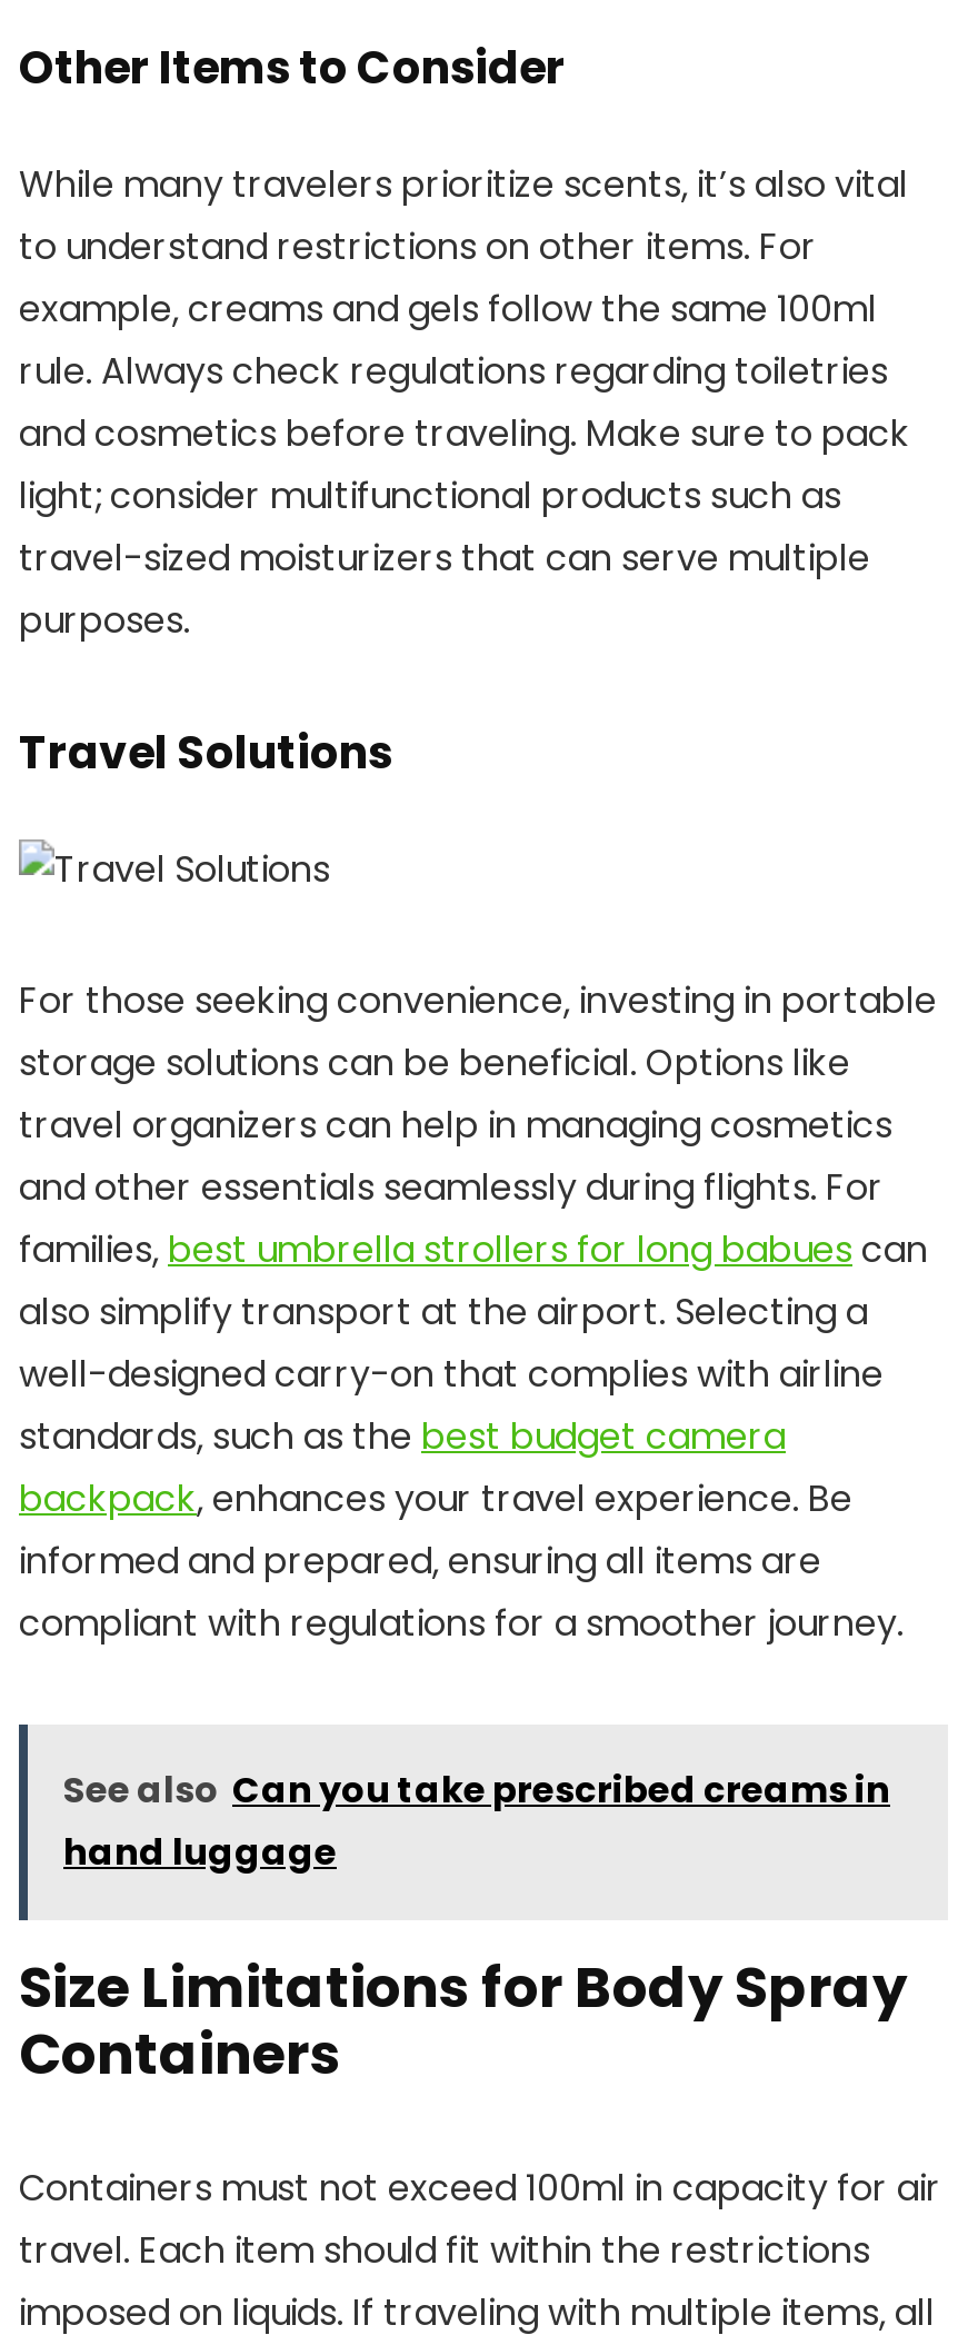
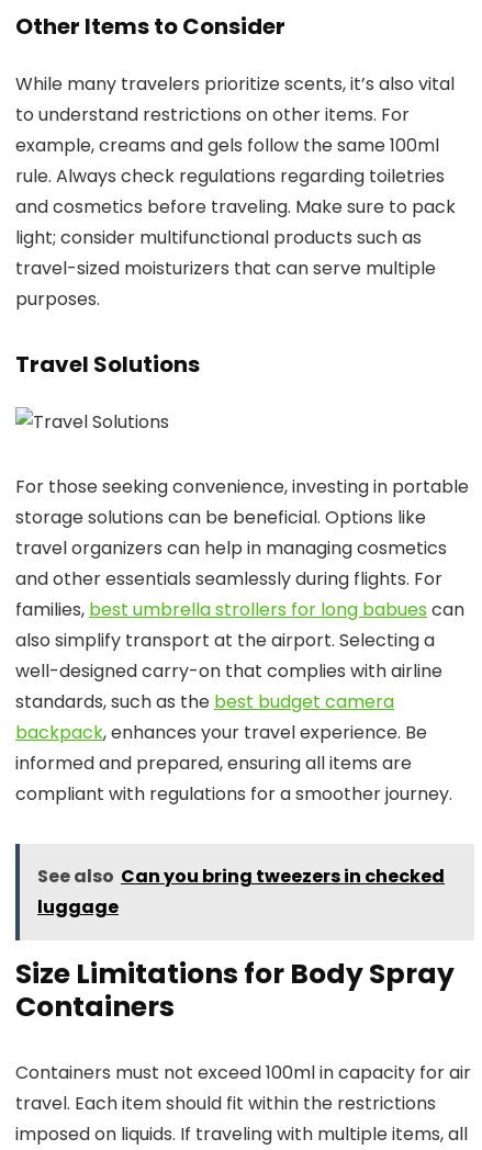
- See also Can you take prescribed creams in
- hand luggage
+ See also Can you bring tweezers in checked
+ luggage
